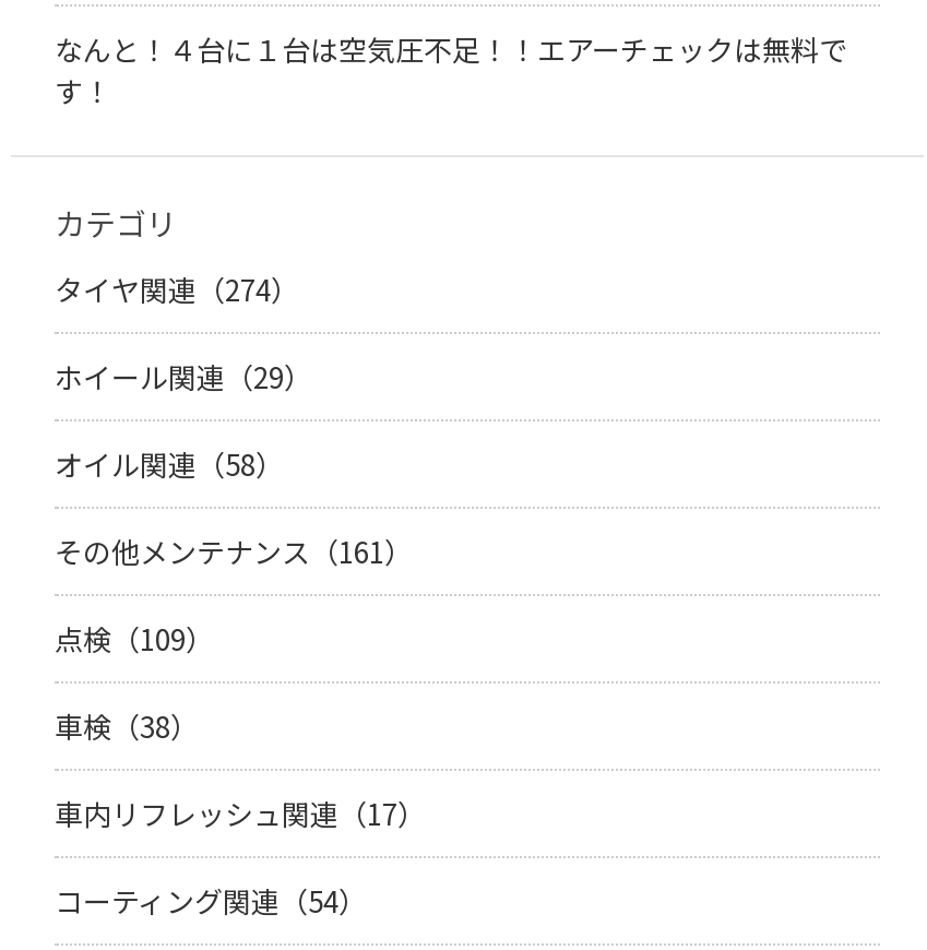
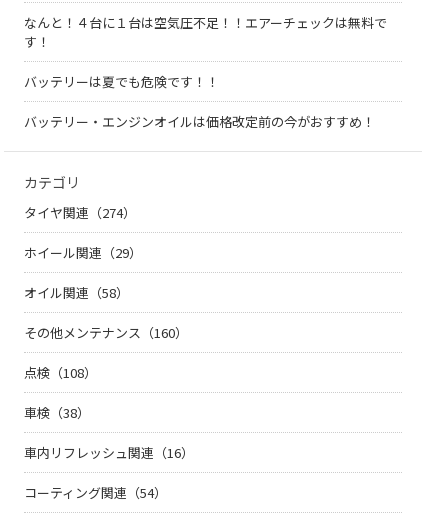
+ バッテリーは夏でも危険です！！
+ バッテリー・エンジンオイルは価格改定前の今がおすすめ！

- その他メンテナンス（161）
+ その他メンテナンス（160）

- 点検（109）
+ 点検（108）

- 車内リフレッシュ関連（17）
+ 車内リフレッシュ関連（16）
